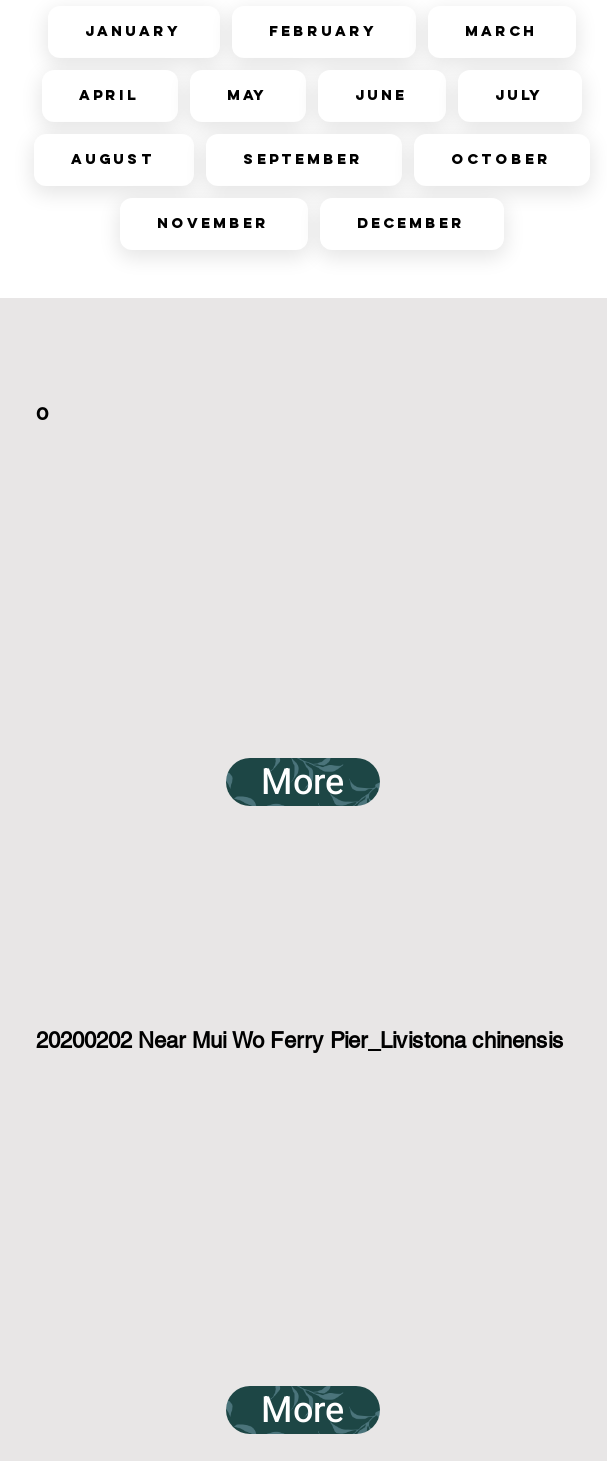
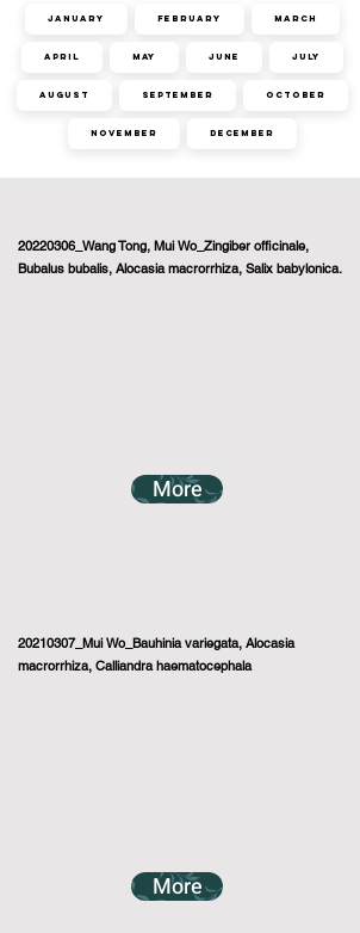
- o
+ 20220306_Wang Tong, Mui Wo_Zingiber officinale,
+ Bubalus bubalis, Alocasia macrorrhiza, Salix babylonica.

- 20200202 Near Mui Wo Ferry Pier_Livistona chinensis
+ 20210307_Mui Wo_Bauhinia variegata, Alocasia
+ macrorrhiza, Calliandra haematocephala
